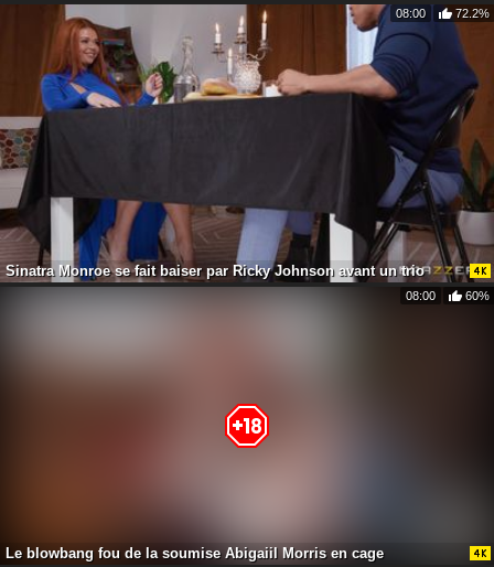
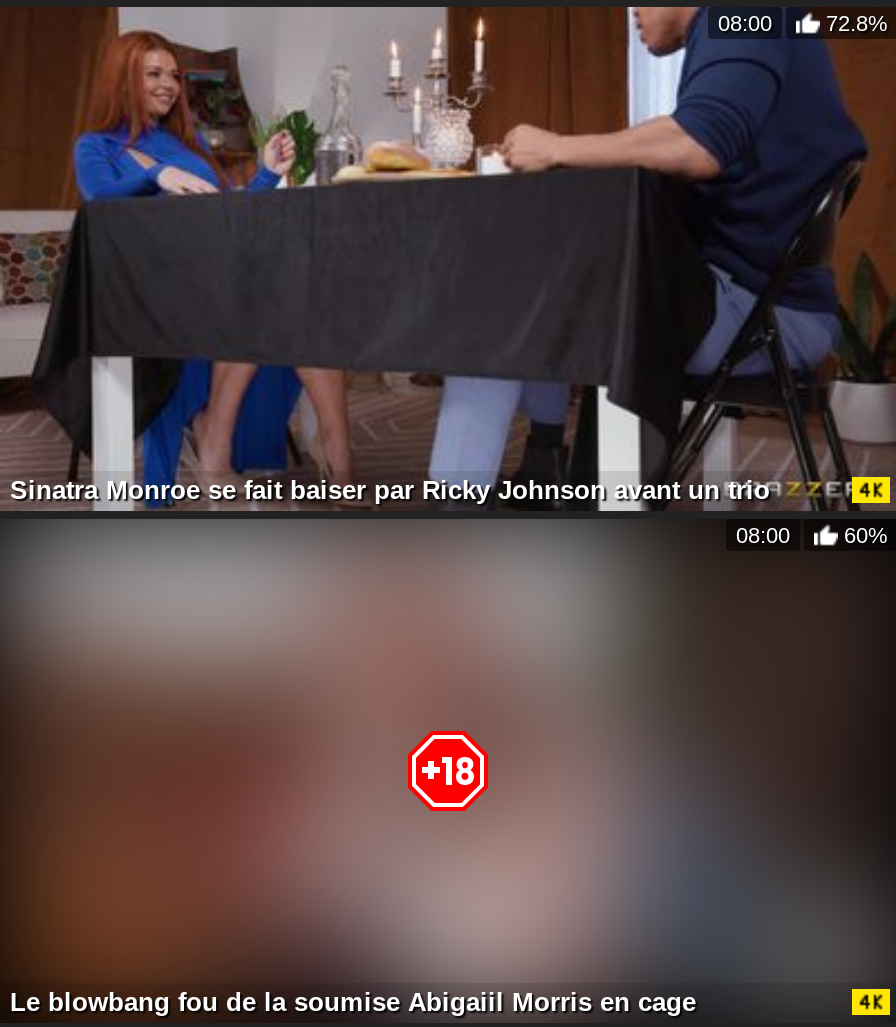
- 72.2%
+ 72.8%
